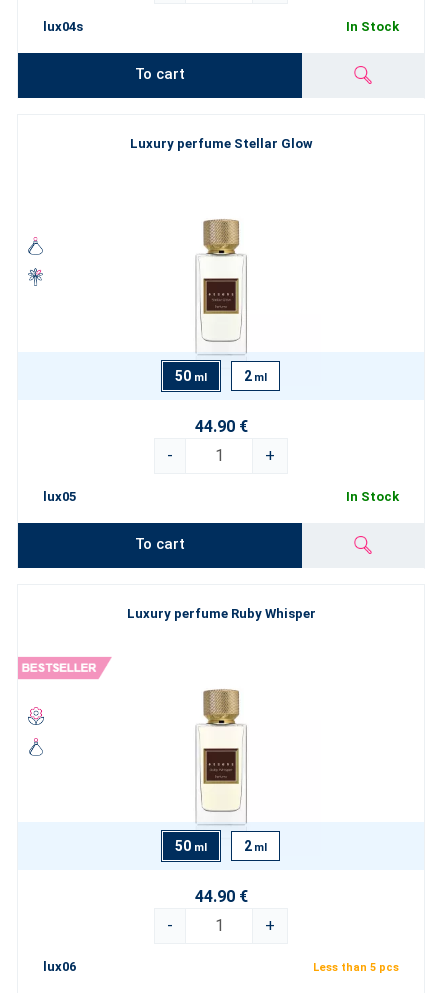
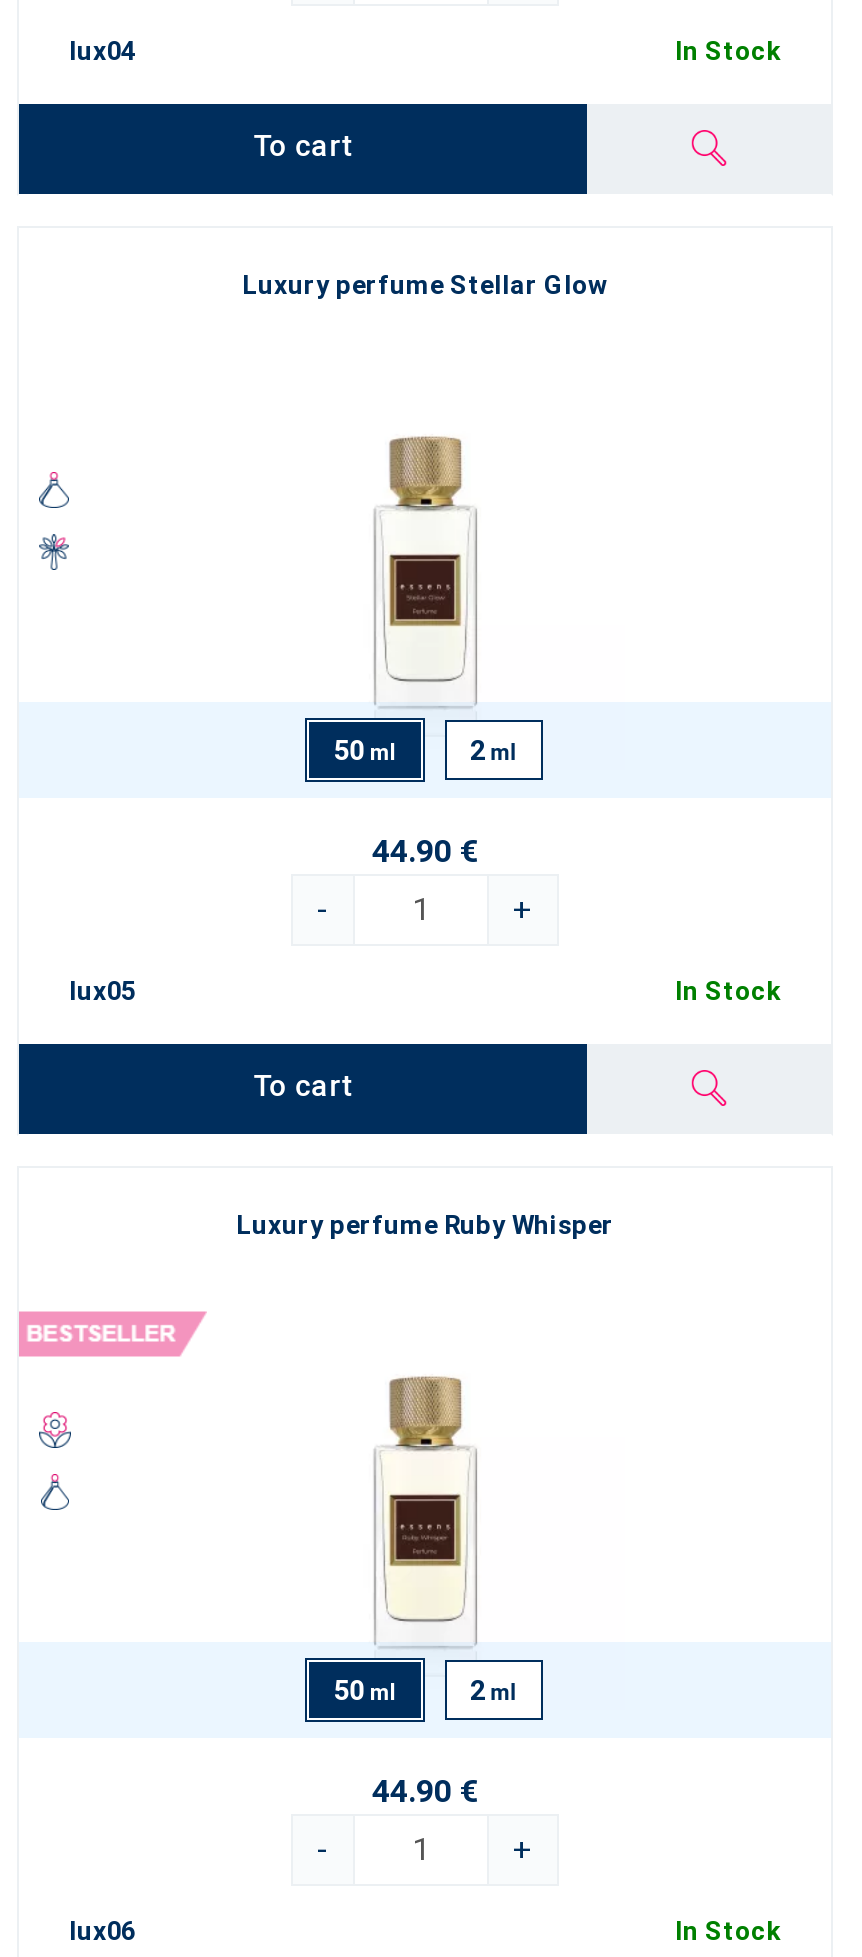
- lux04s
+ lux04

- Less than 5 pcs
+ In Stock
